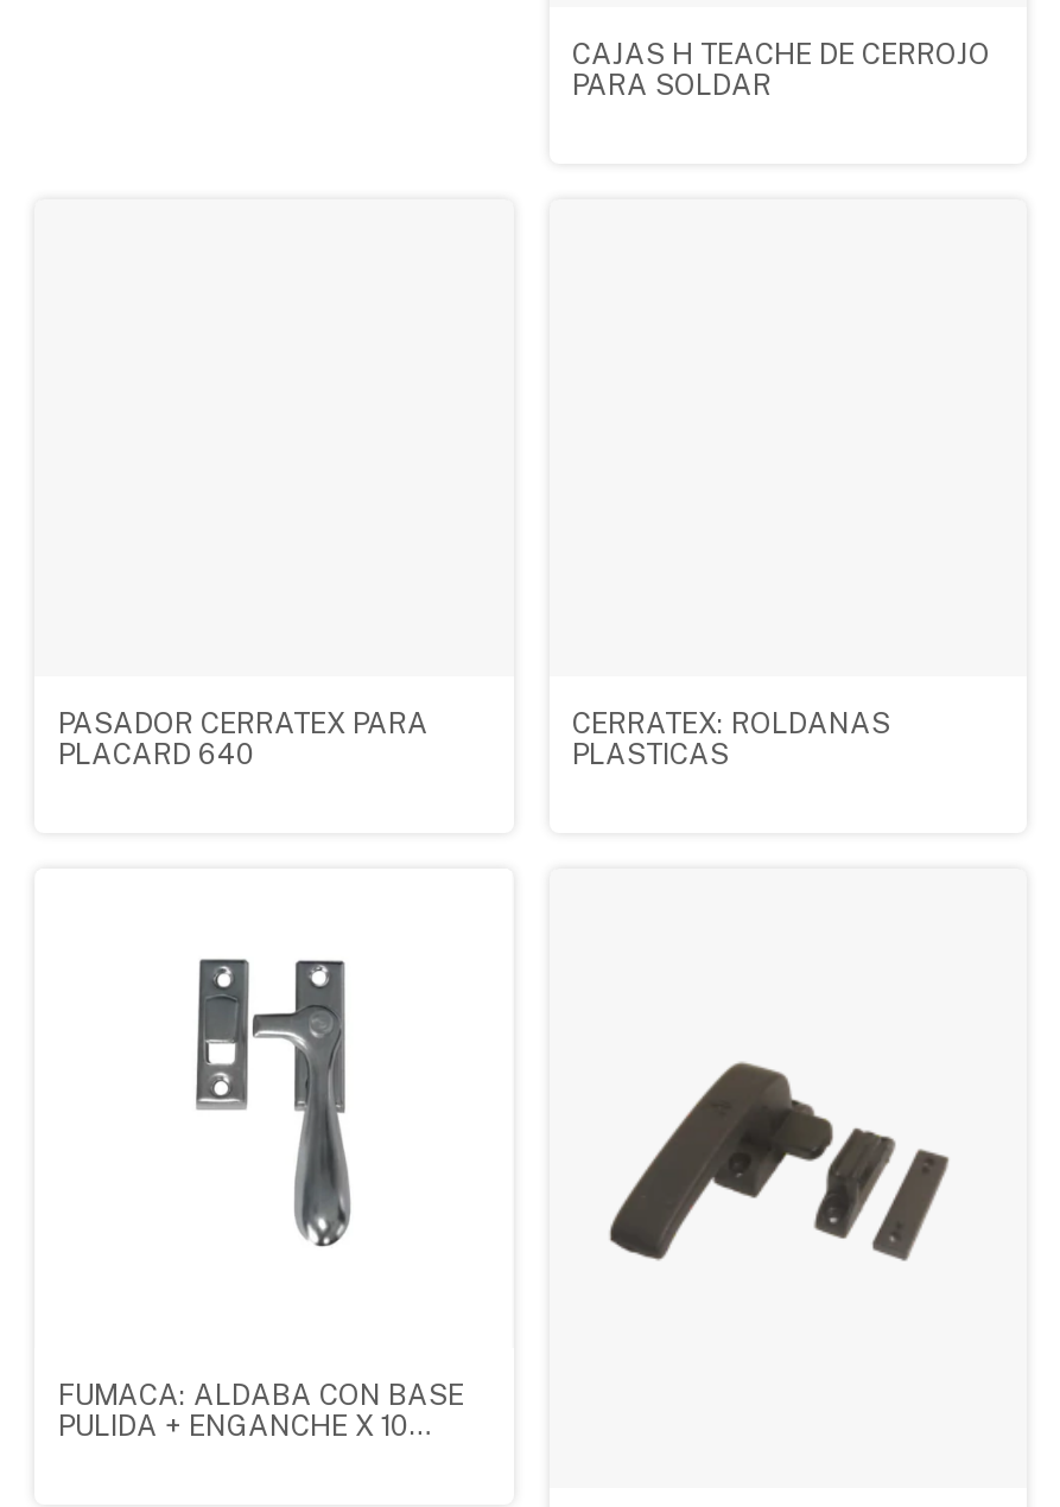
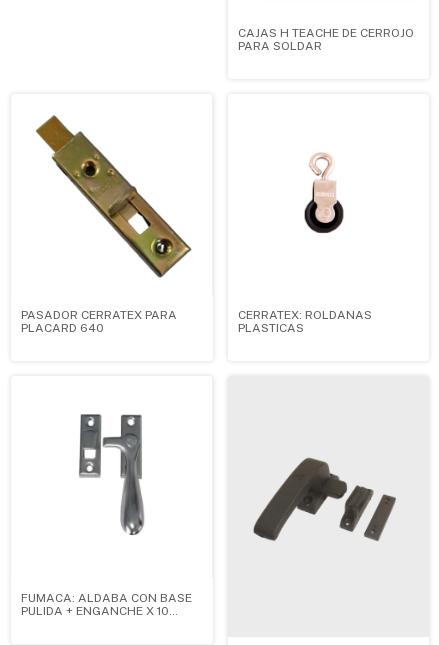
+ [image]

+ [image]
